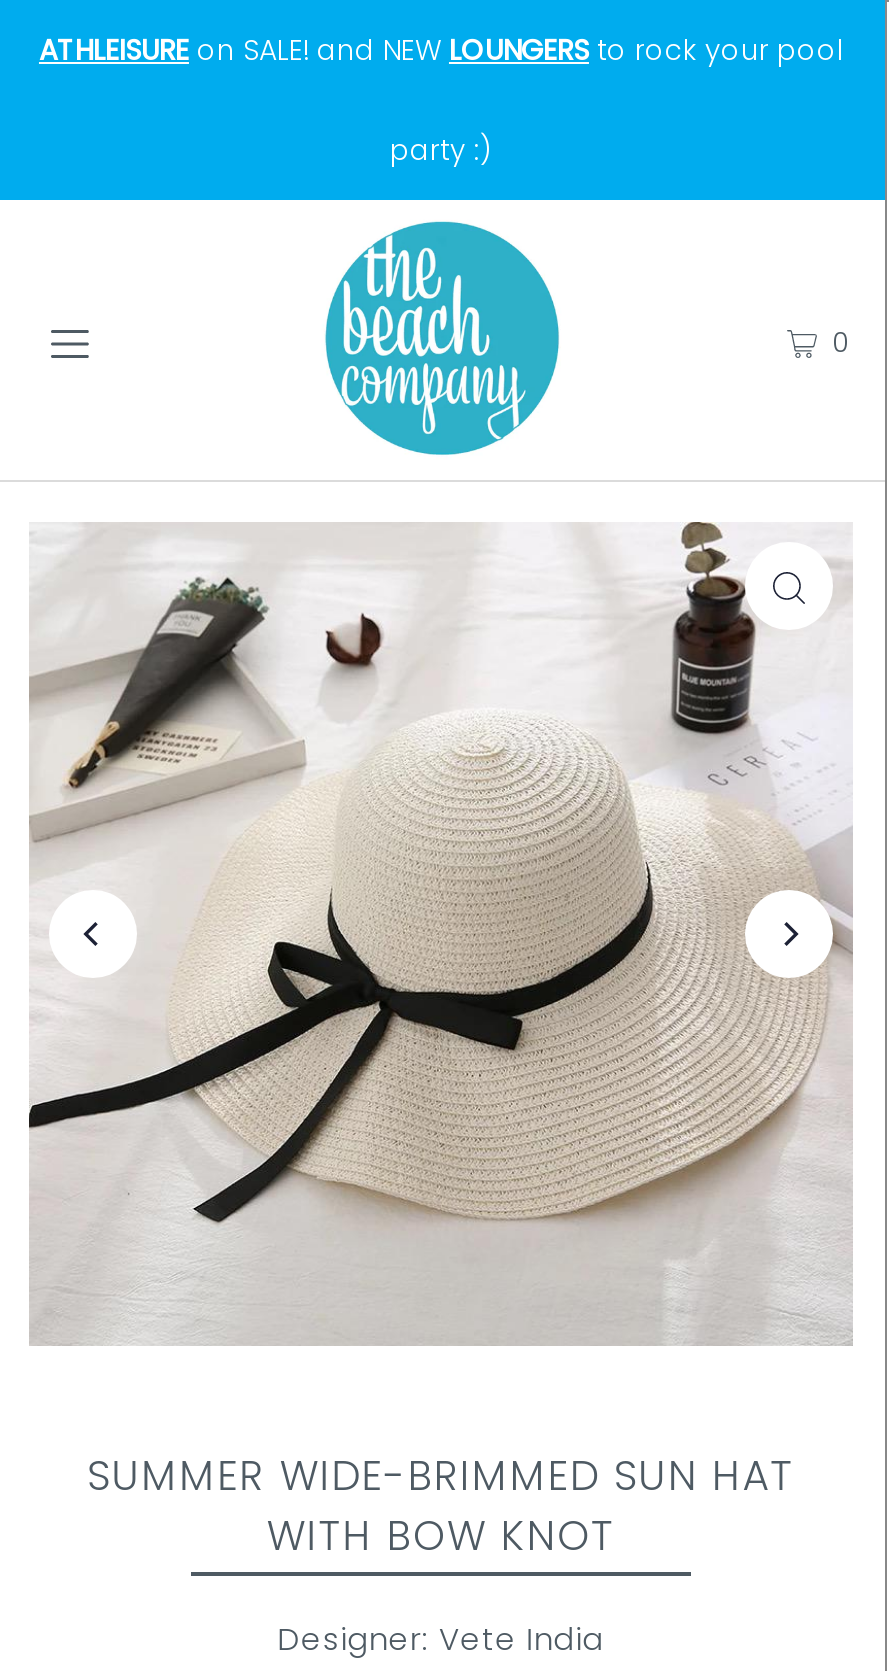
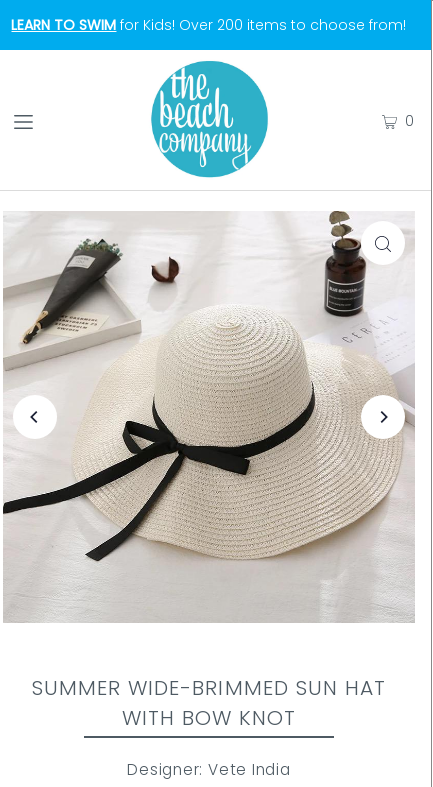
- ATHLEISURE on SALE! and NEW LOUNGERS to rock your pool
- party :)
+ LEARN TO SWIM for Kids! Over 200 items to choose from!
